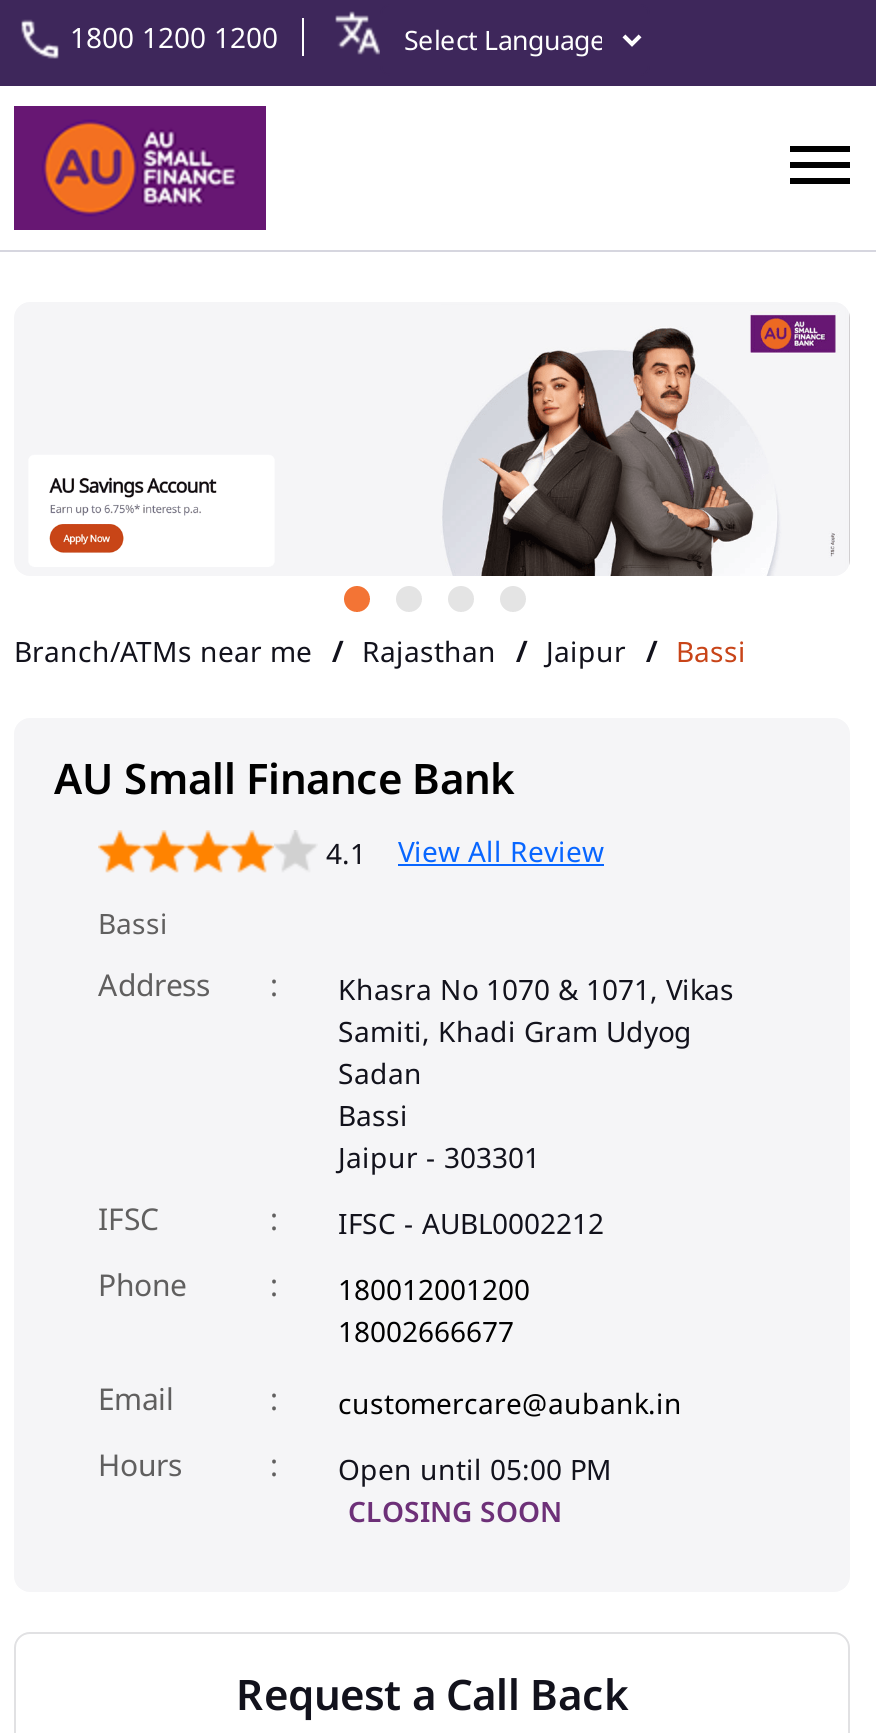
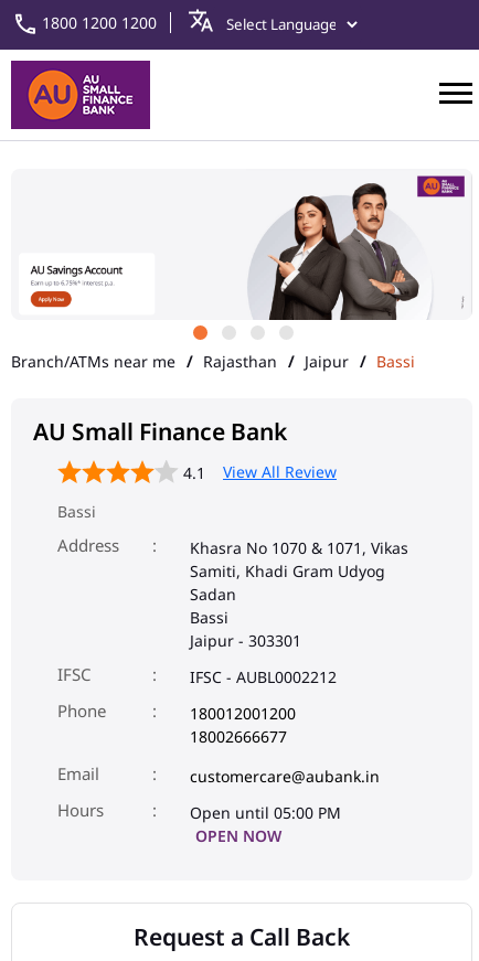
- CLOSING SOON
+ OPEN NOW
